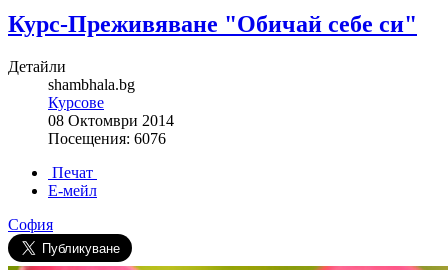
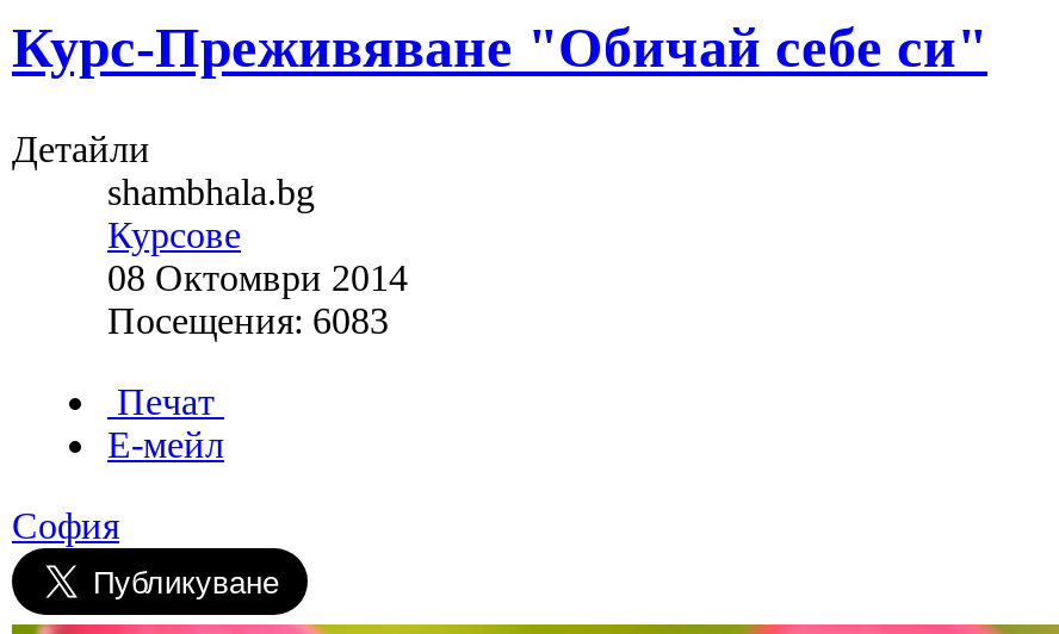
- Посещения: 6076
+ Посещения: 6083
